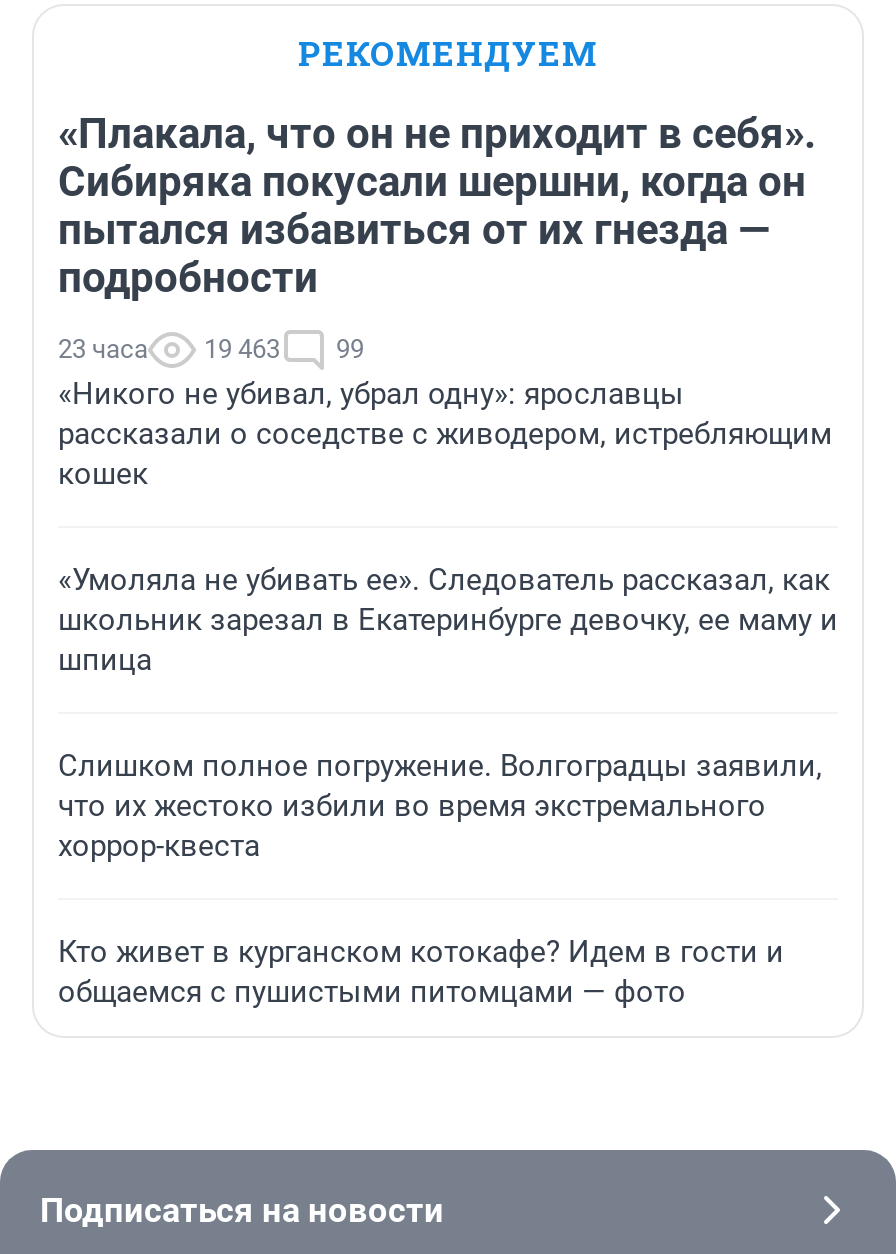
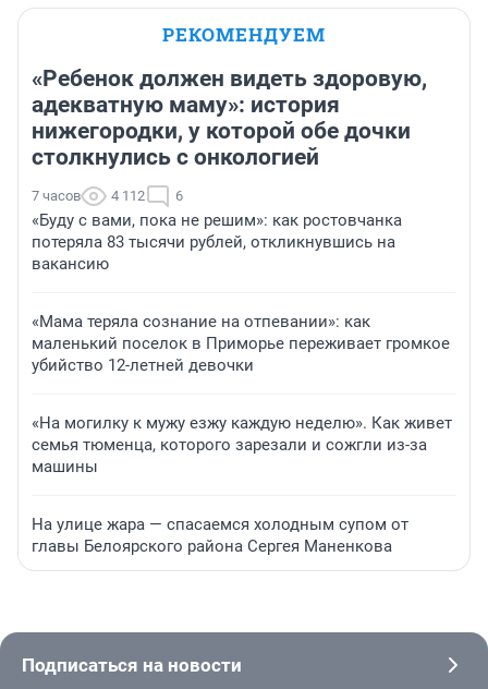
- «Плакала, что он не приходит в себя».
- Сибиряка покусали шершни, когда он
- пытался избавиться от их гнезда —
- подробности
+ «Ребенок должен видеть здоровую,
+ адекватную маму»: история
+ нижегородки, у которой обе дочки
+ столкнулись с онкологией

- 23 часа
- 19 463
- 99
- «Никого не убивал, убрал одну»: ярославцы
- рассказали о соседстве с живодером, истребляющим
- кошек
+ 7 часов
+ 4 112
+ 6
+ «Буду с вами, пока не решим»: как ростовчанка
+ потеряла 83 тысячи рублей, откликнувшись на
+ вакансию

- «Умоляла не убивать ее». Следователь рассказал, как
- школьник зарезал в Екатеринбурге девочку, ее маму и
- шпица
+ «Мама теряла сознание на отпевании»: как
+ маленький поселок в Приморье переживает громкое
+ убийство 12-летней девочки

- Слишком полное погружение. Волгоградцы заявили,
- что их жестоко избили во время экстремального
- хоррор-квеста
+ «На могилку к мужу езжу каждую неделю». Как живет
+ семья тюменца, которого зарезали и сожгли из-за
+ машины

- Кто живет в курганском котокафе? Идем в гости и
- общаемся с пушистыми питомцами — фото
+ На улице жара — спасаемся холодным супом от
+ главы Белоярского района Сергея Маненкова
